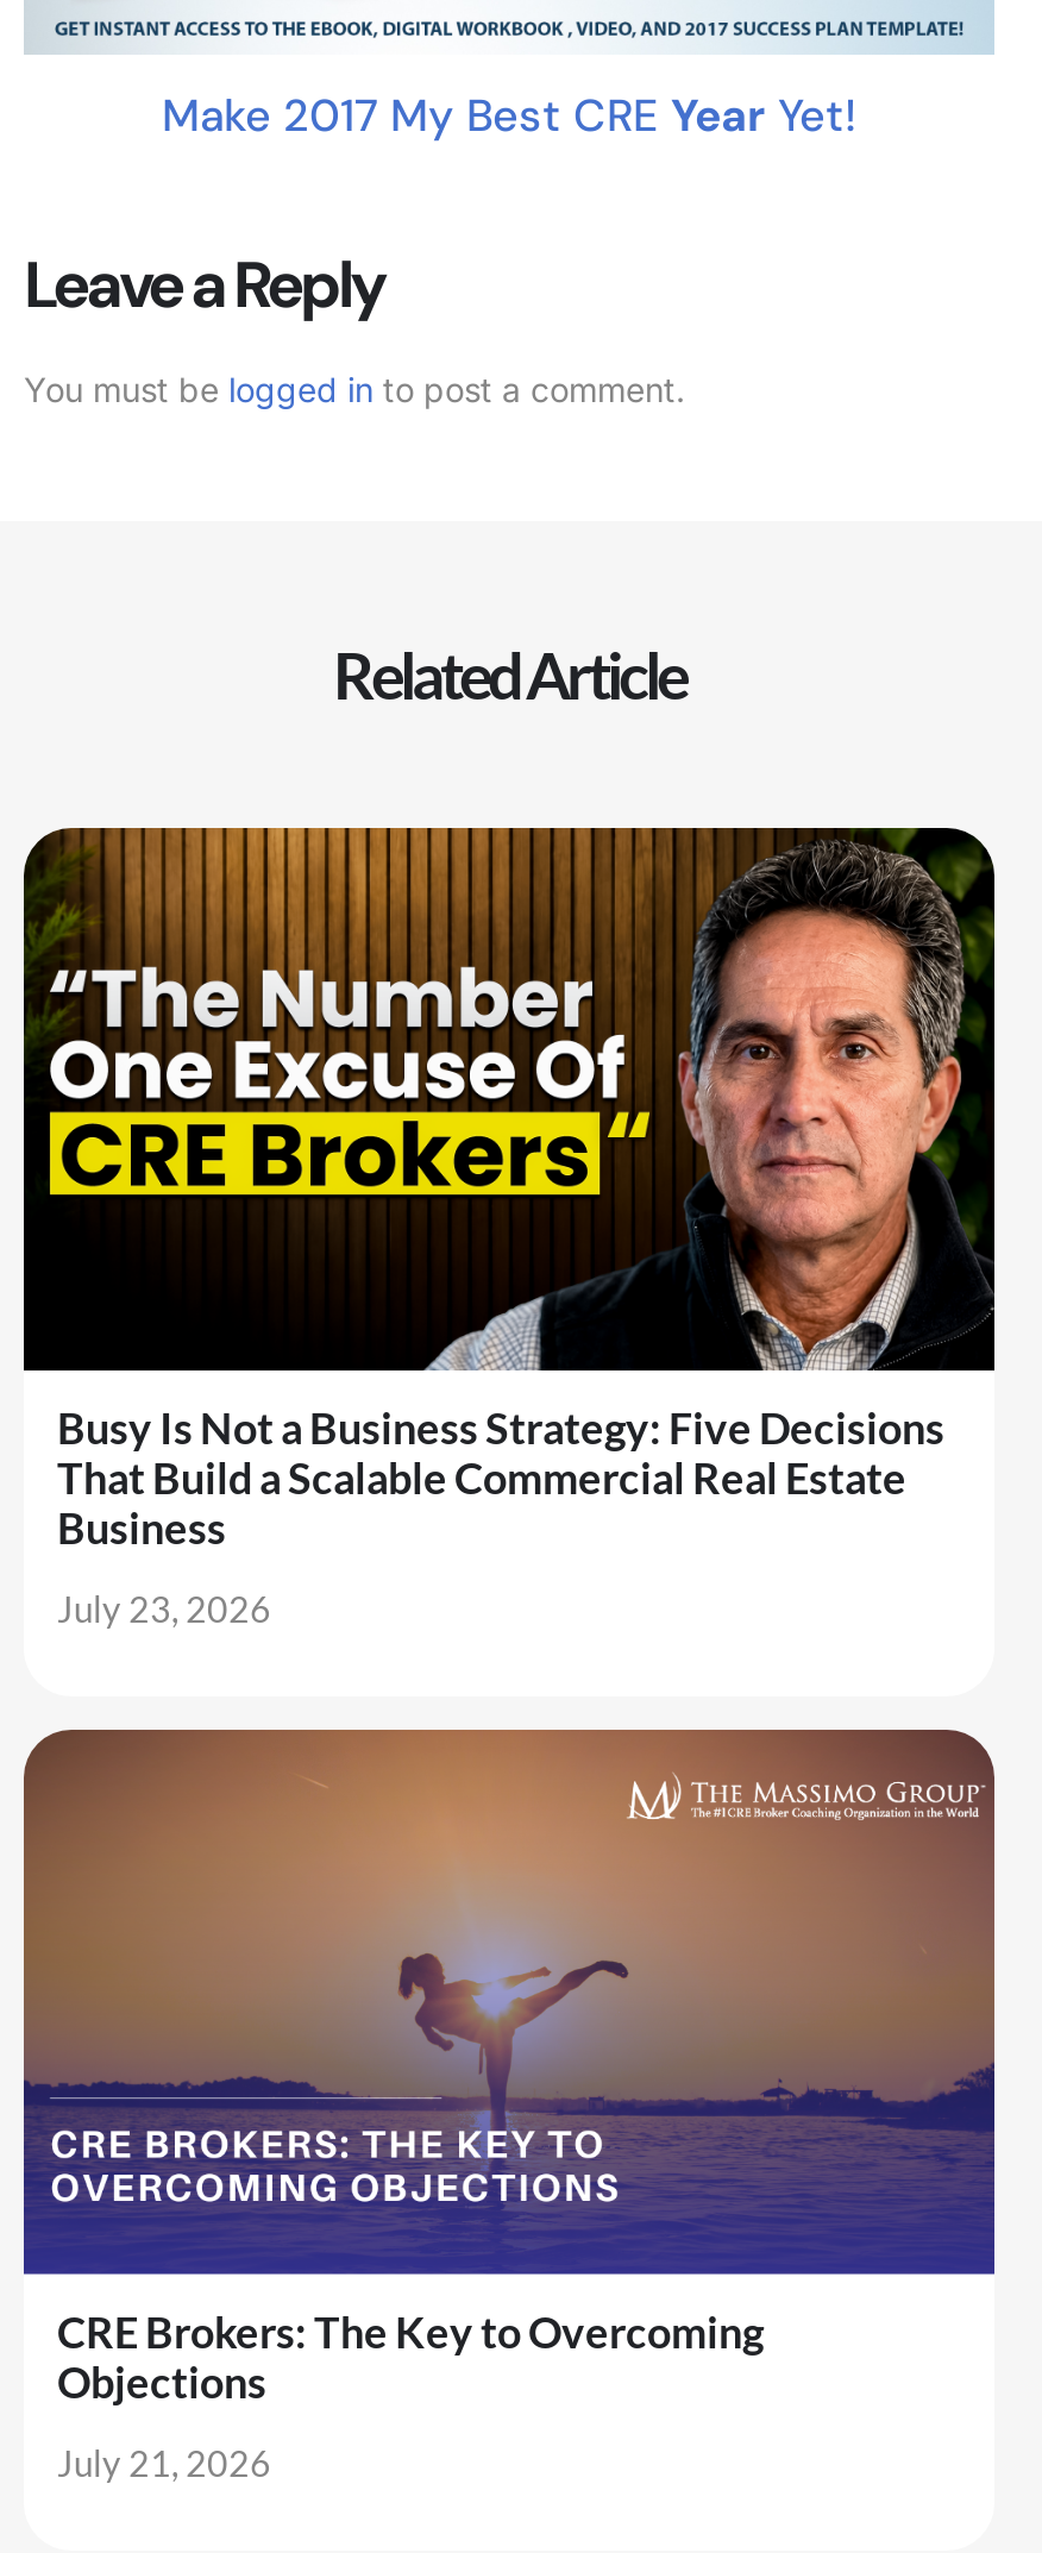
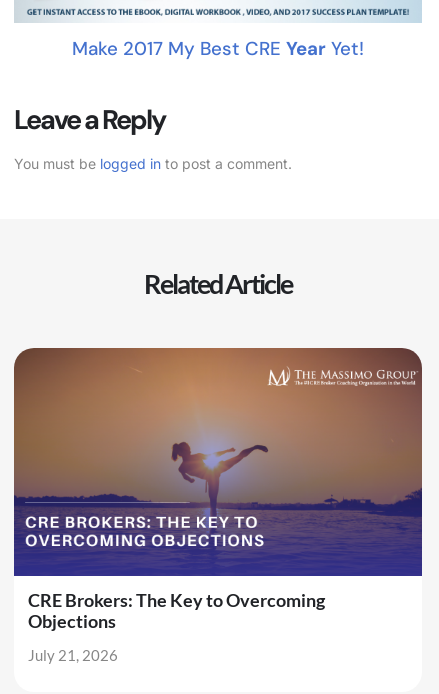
- [image]
- Busy Is Not a Business Strategy: Five Decisions
- That Build a Scalable Commercial Real Estate
- Business
- July 23, 2026
